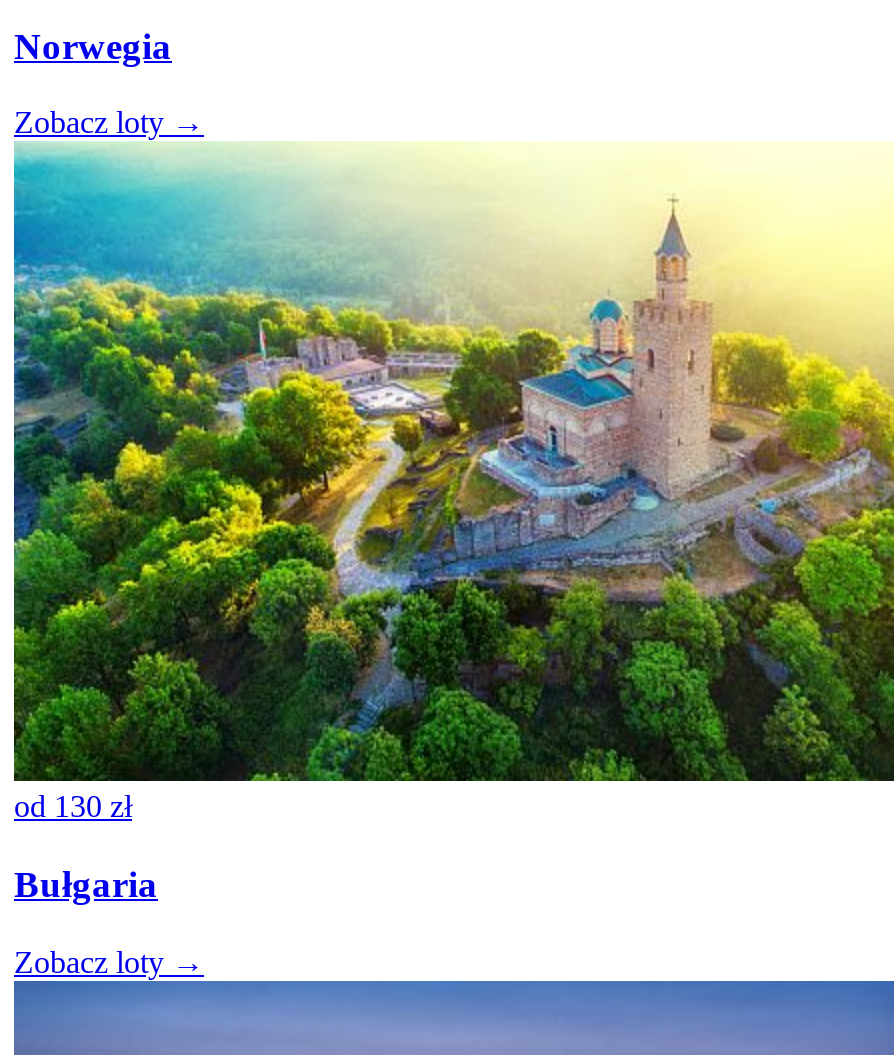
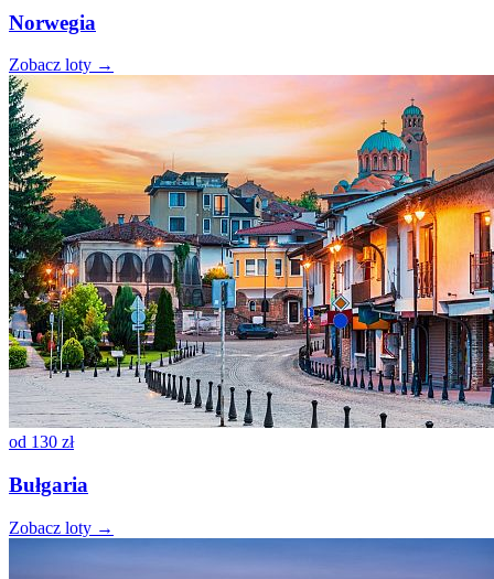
- [image]
+ [image]
